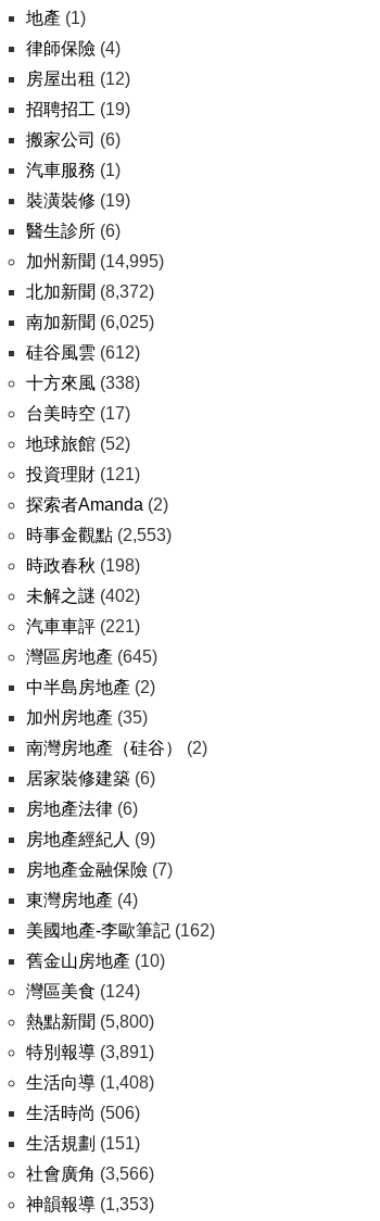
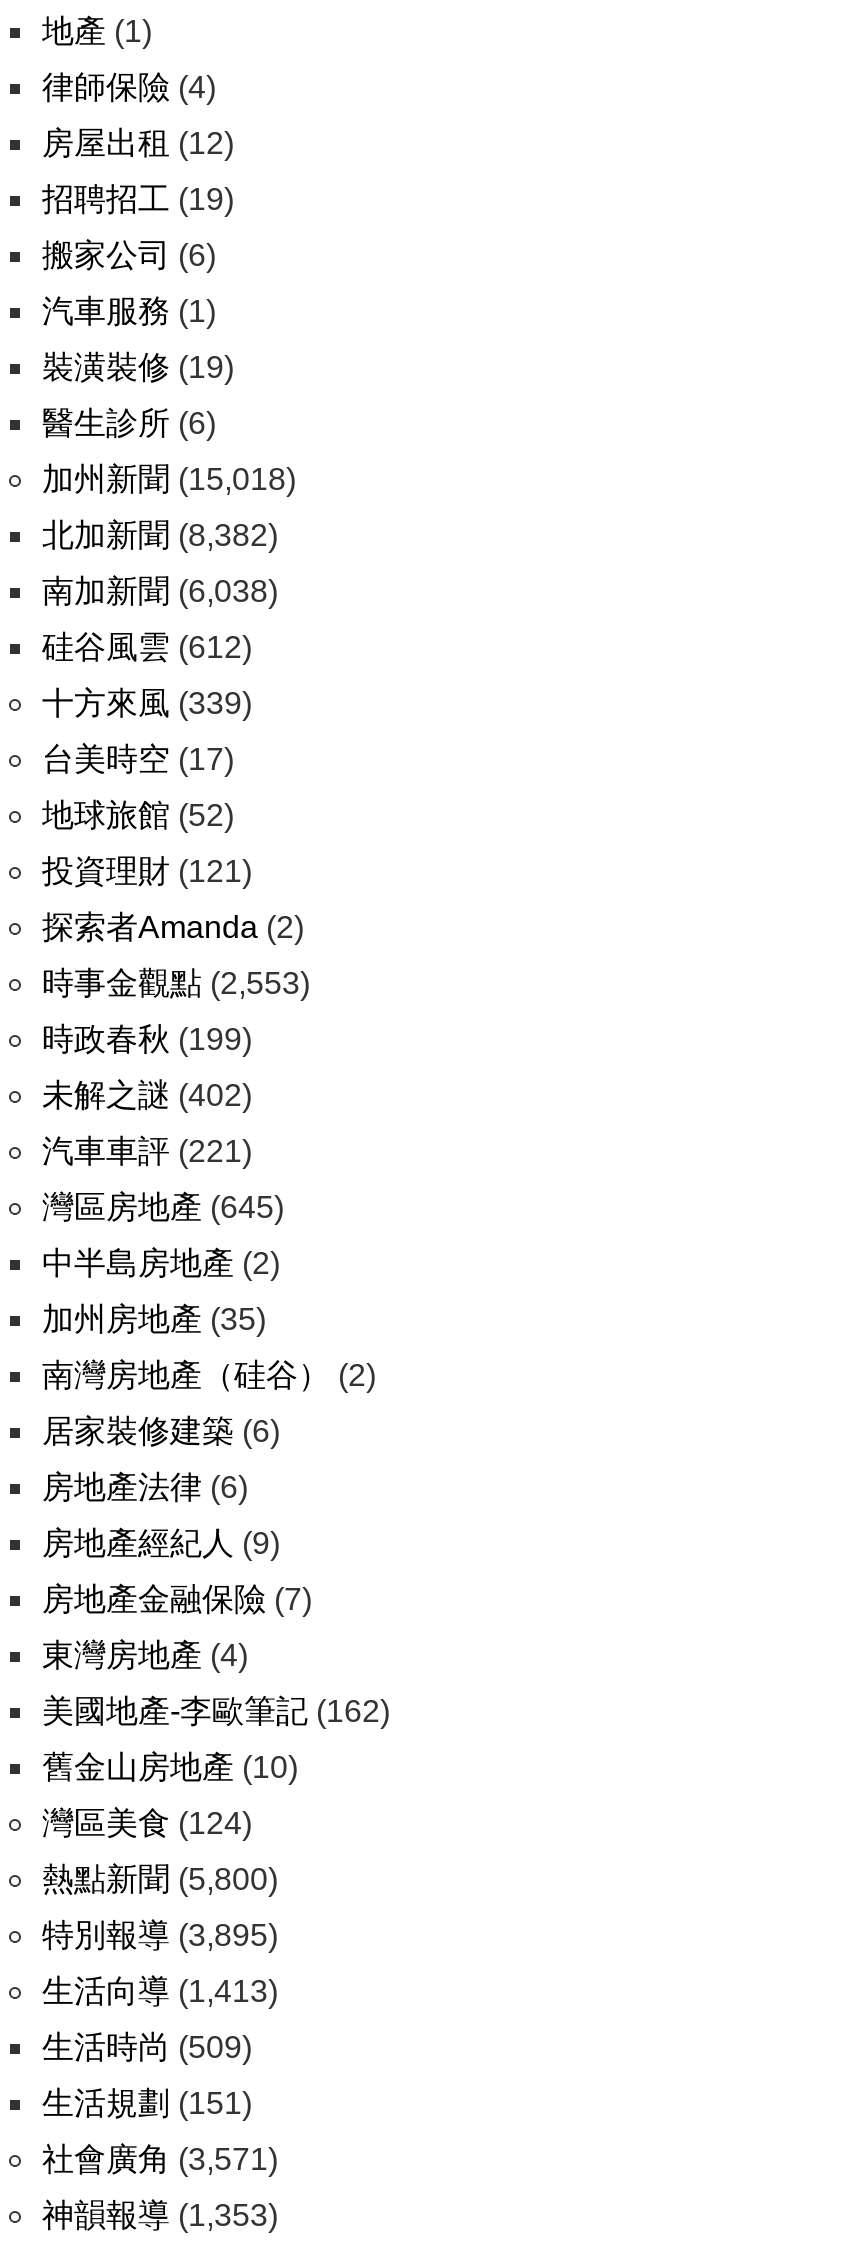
- 加州新聞(14,995)
+ 加州新聞(15,018)

- 北加新聞(8,372)
+ 北加新聞(8,382)

- 南加新聞(6,025)
+ 南加新聞(6,038)

- 十方來風(338)
+ 十方來風(339)

- 時政春秋(198)
+ 時政春秋(199)

- 特別報導(3,891)
+ 特別報導(3,895)

- 生活向導(1,408)
+ 生活向導(1,413)

- 生活時尚(506)
+ 生活時尚(509)

- 社會廣角(3,566)
+ 社會廣角(3,571)
